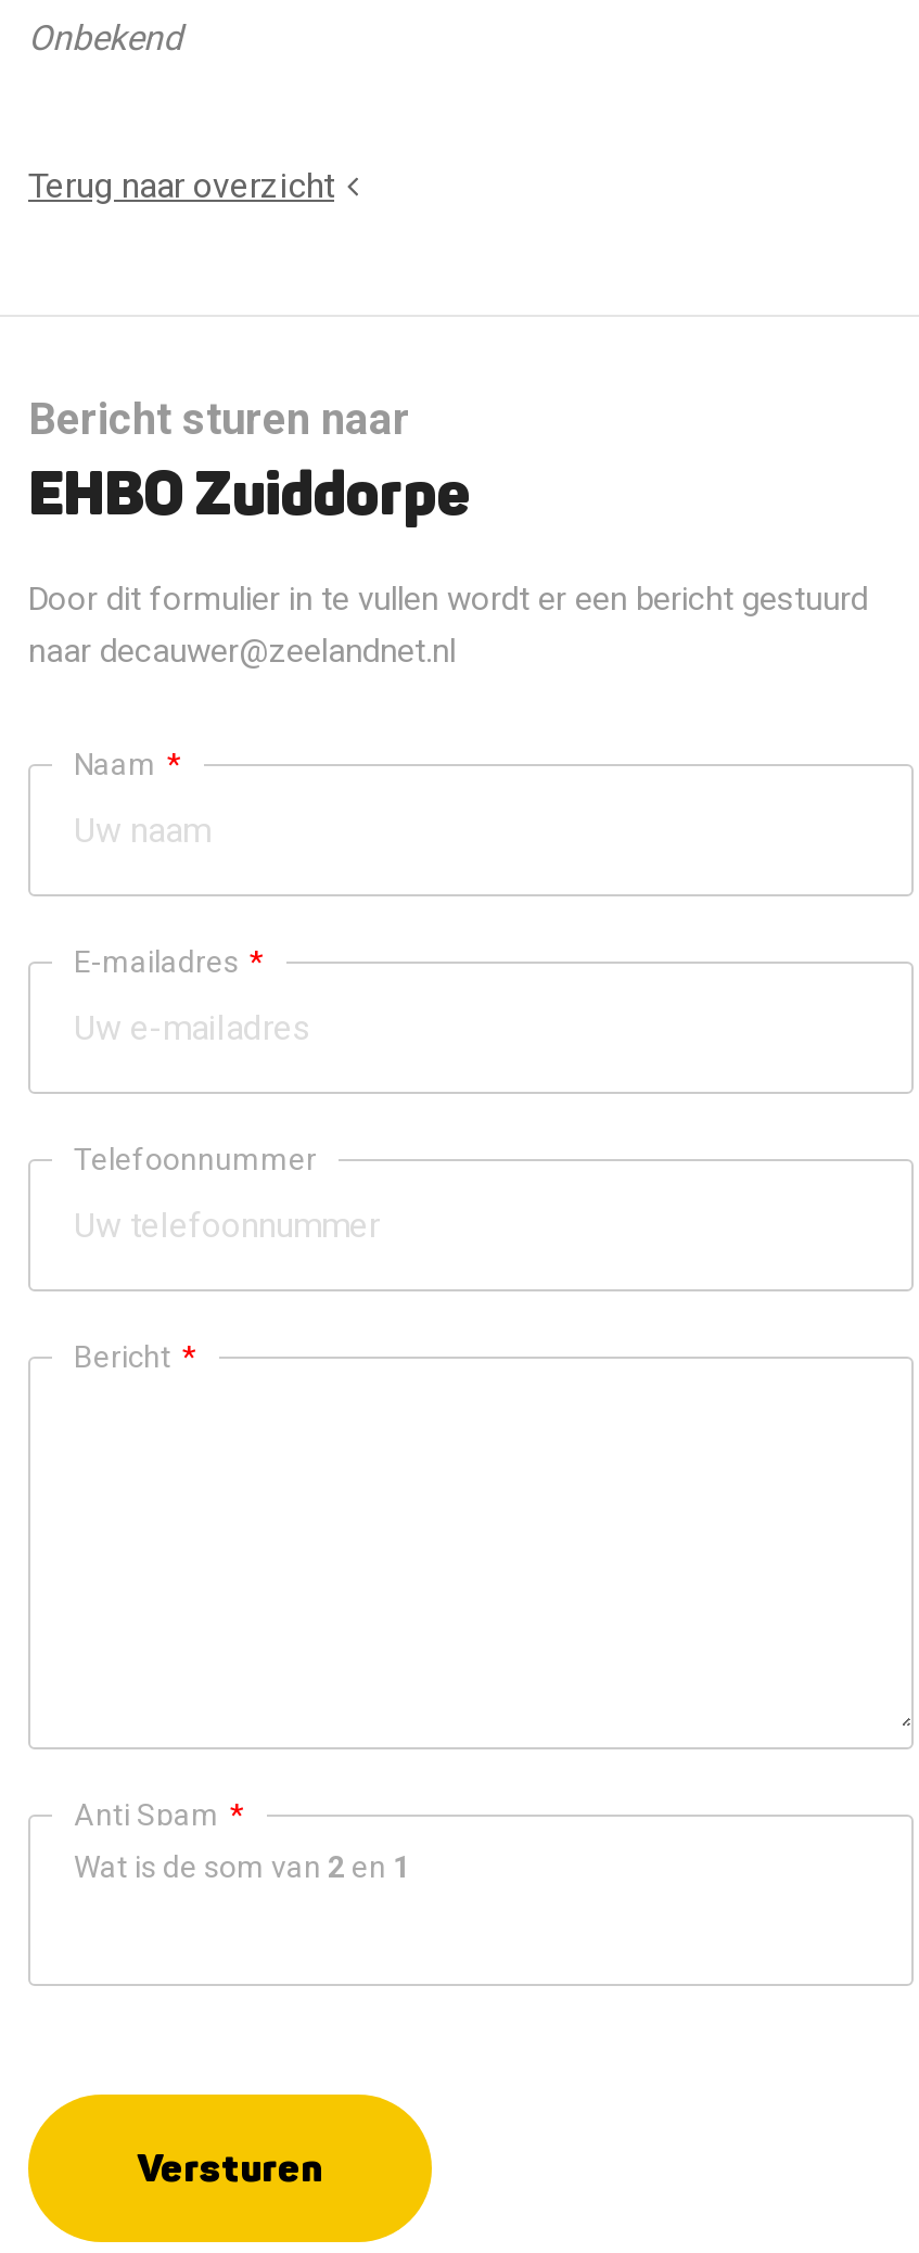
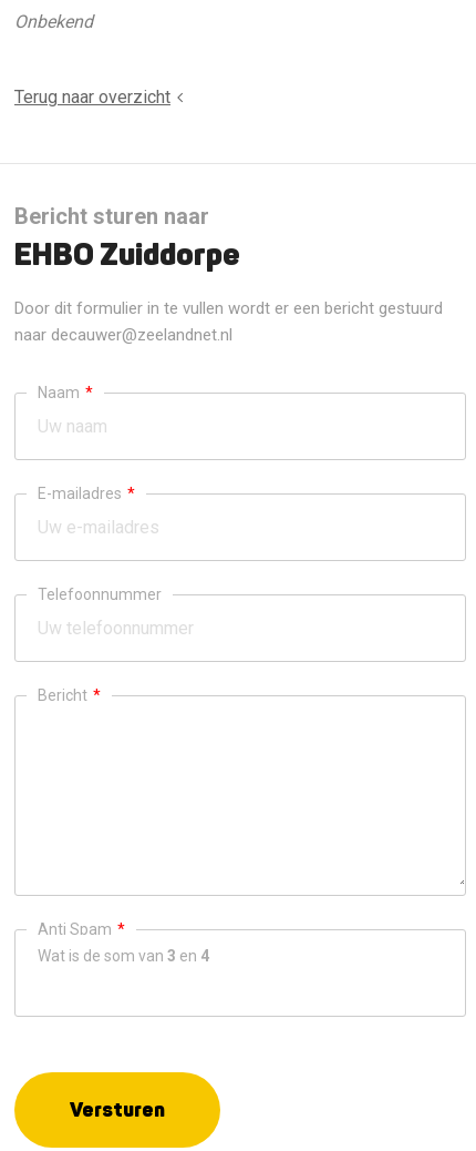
- Wat is de som van 2 en 1
+ Wat is de som van 3 en 4
